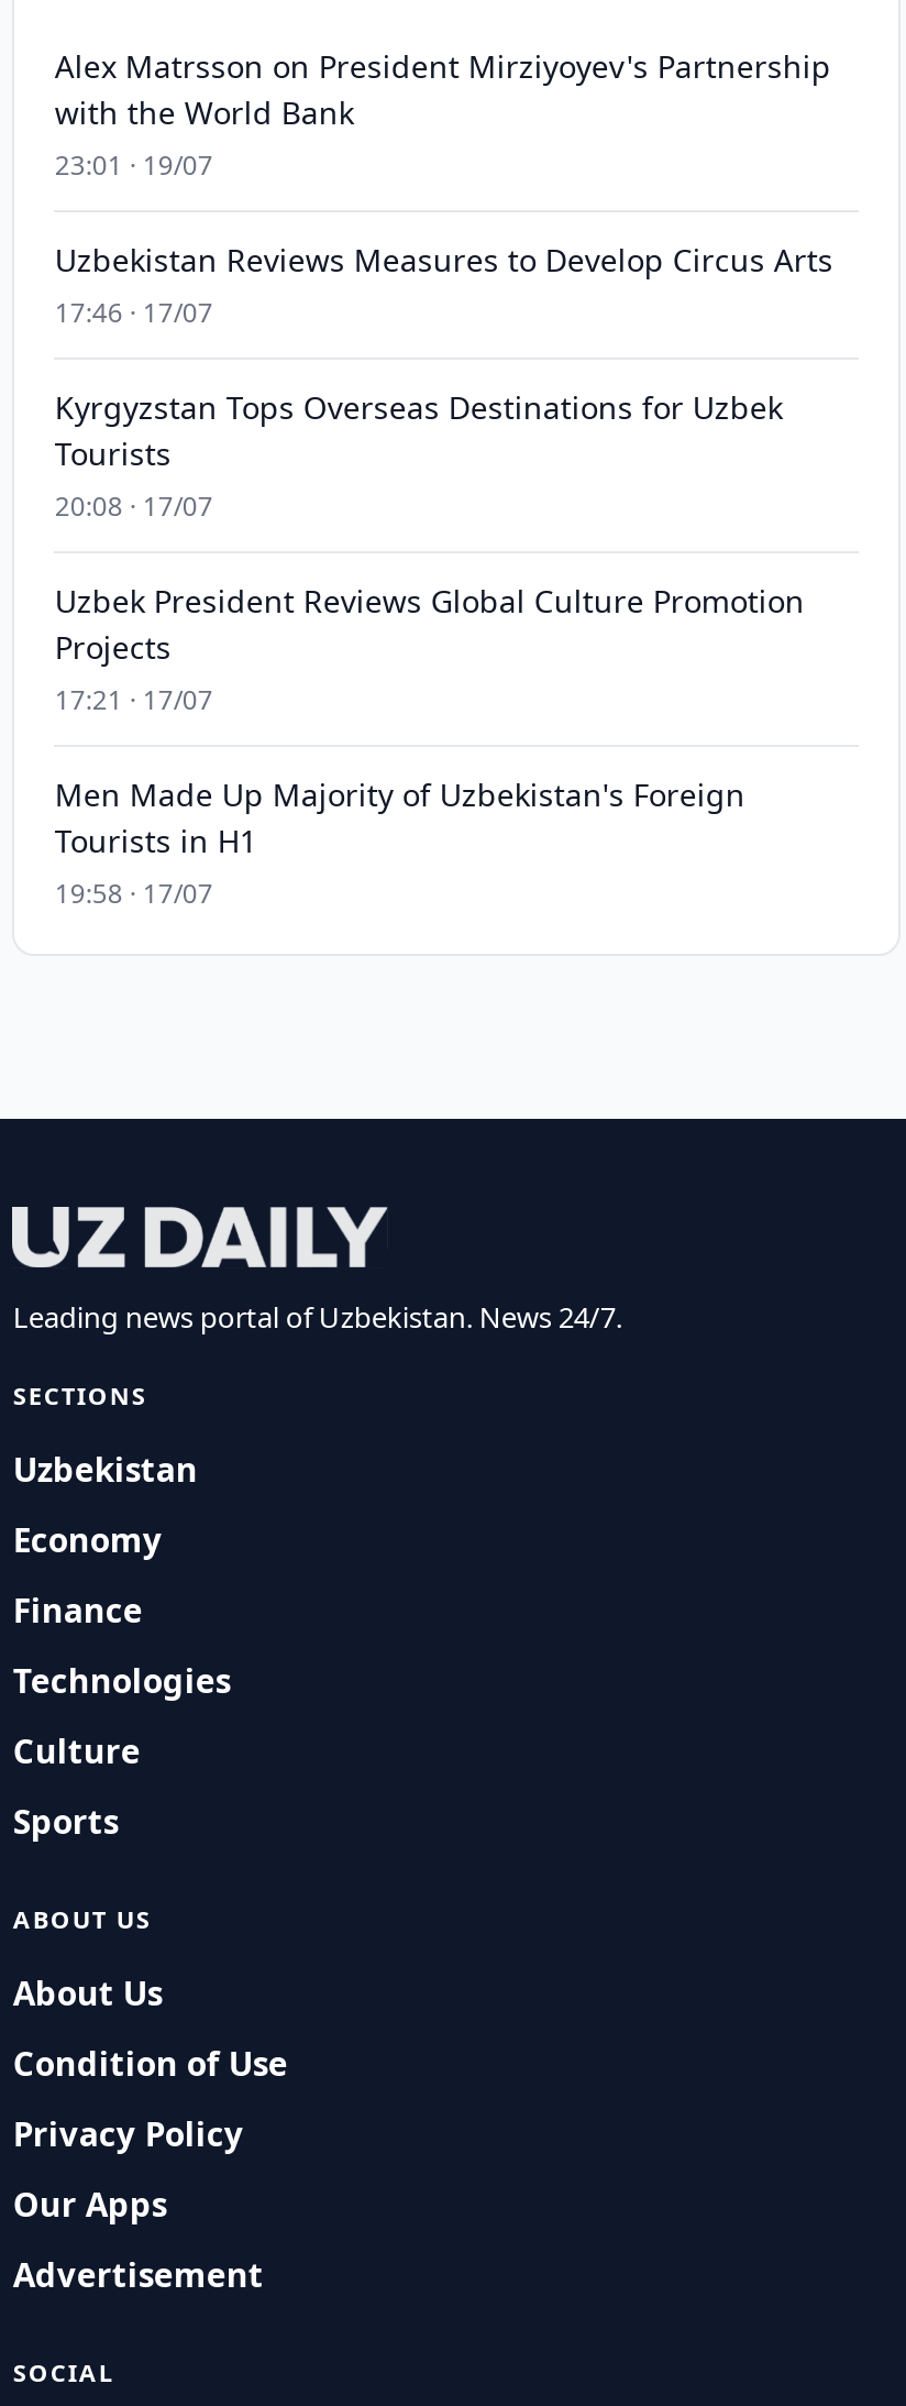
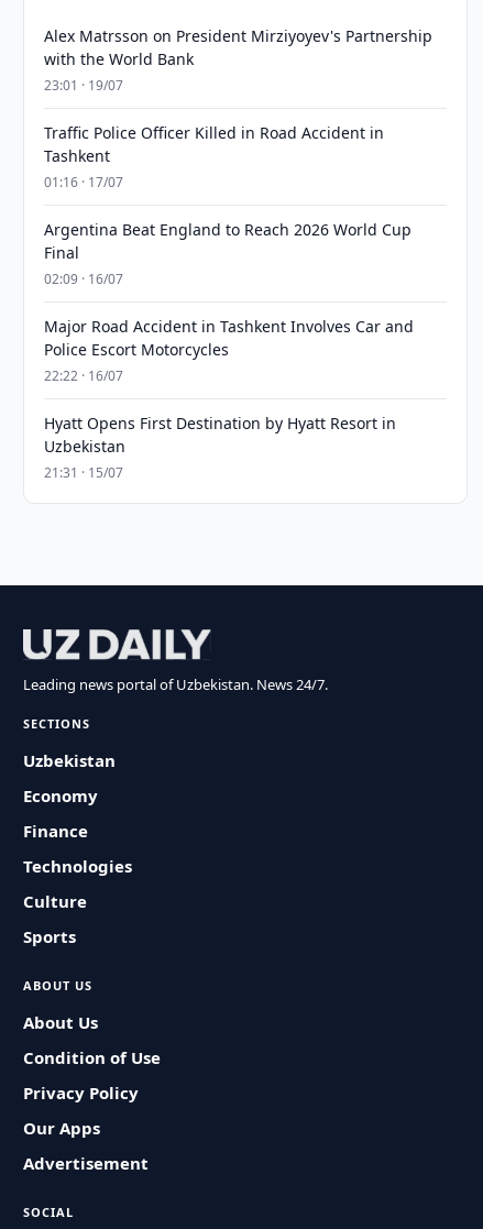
- Uzbekistan Reviews Measures to Develop Circus Arts
- 17:46 · 17/07
+ Traffic Police Officer Killed in Road Accident in
+ Tashkent
+ 01:16 · 17/07

- Kyrgyzstan Tops Overseas Destinations for Uzbek
- Tourists
- 20:08 · 17/07
+ Argentina Beat England to Reach 2026 World Cup
+ Final
+ 02:09 · 16/07

- Uzbek President Reviews Global Culture Promotion
- Projects
- 17:21 · 17/07
+ Major Road Accident in Tashkent Involves Car and
+ Police Escort Motorcycles
+ 22:22 · 16/07

- Men Made Up Majority of Uzbekistan's Foreign
- Tourists in H1
- 19:58 · 17/07
+ Hyatt Opens First Destination by Hyatt Resort in
+ Uzbekistan
+ 21:31 · 15/07
